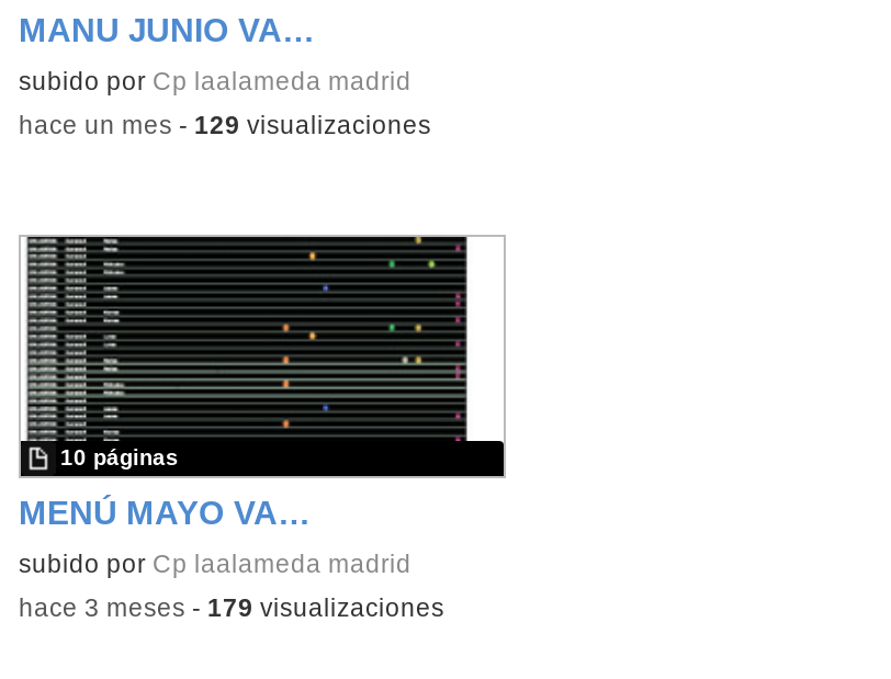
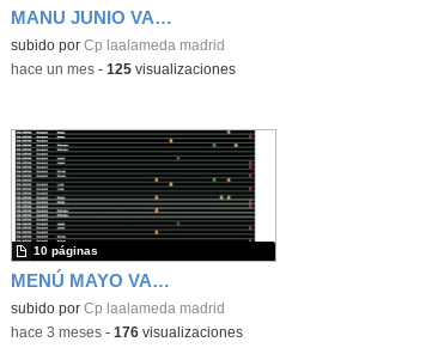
- hace un mes - 129 visualizaciones
+ hace un mes - 125 visualizaciones

- hace 3 meses - 179 visualizaciones
+ hace 3 meses - 176 visualizaciones
